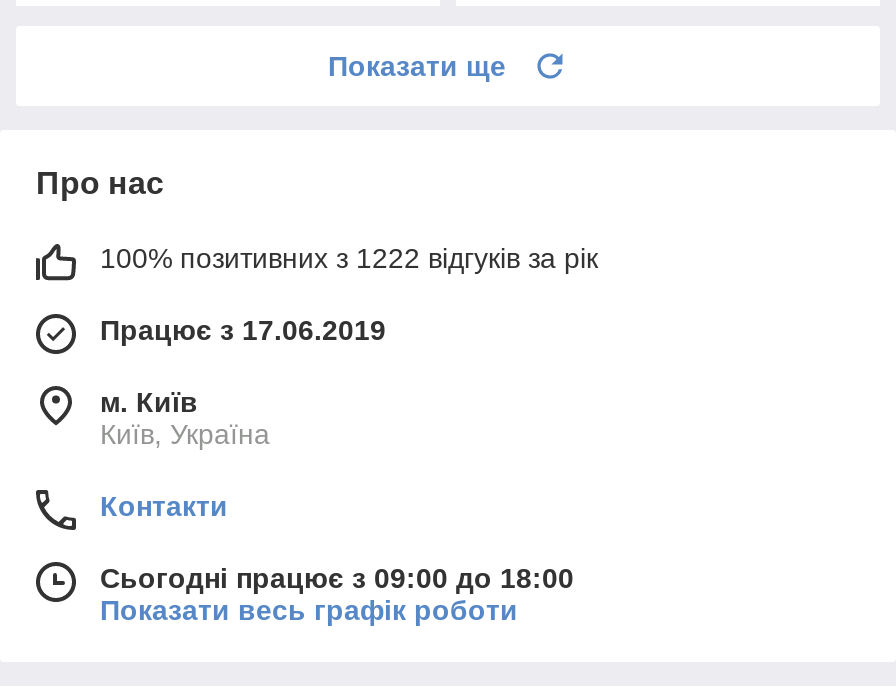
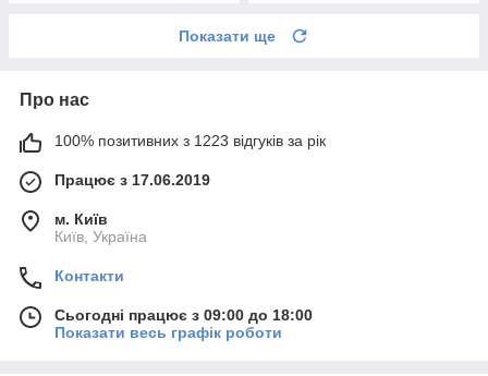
- 100% позитивних з 1222 відгуків за рік
+ 100% позитивних з 1223 відгуків за рік
